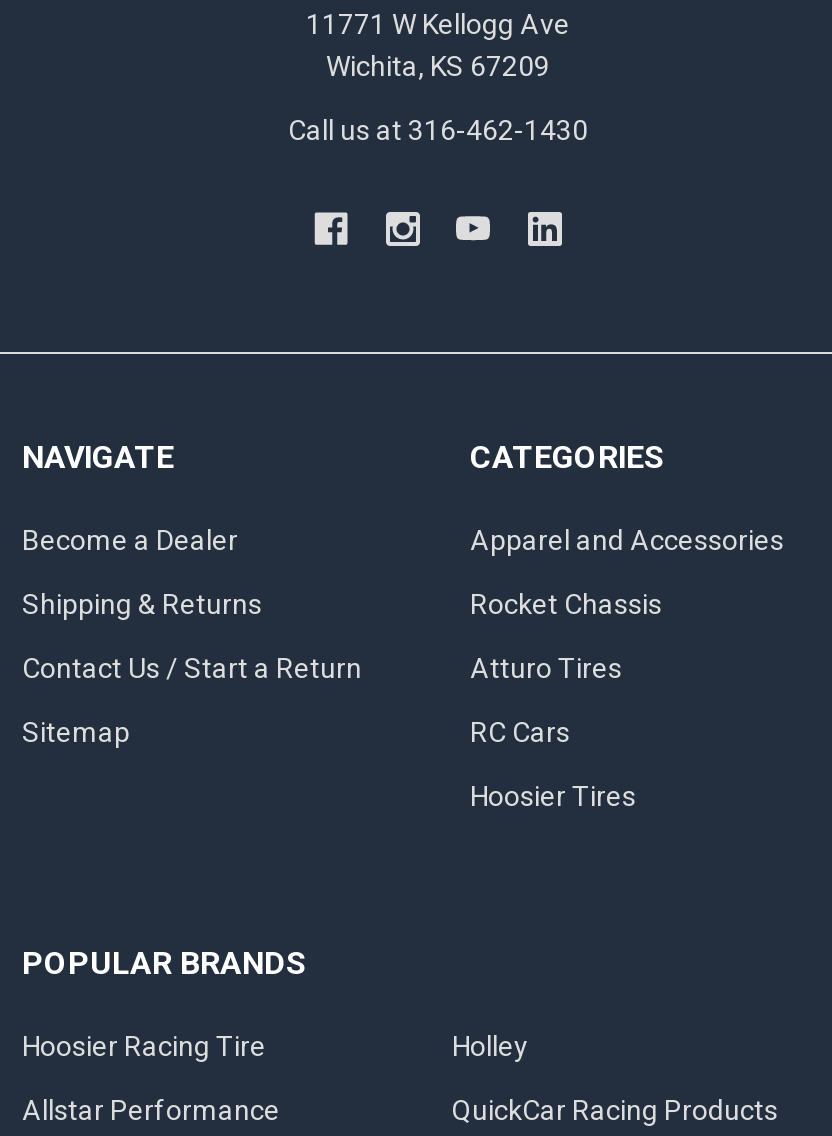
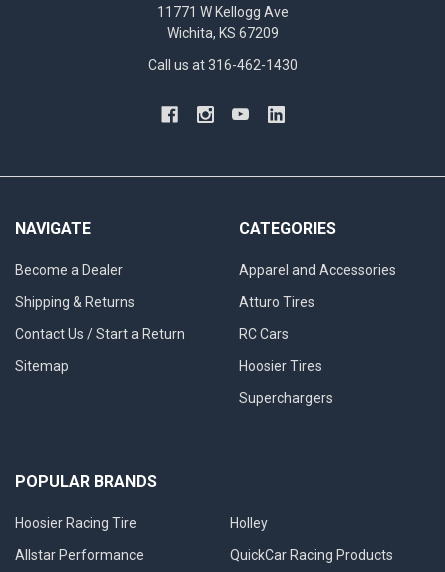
- Rocket Chassis

moved up: Atturo Tires | RC Cars | Hoosier Tires

+ Superchargers
